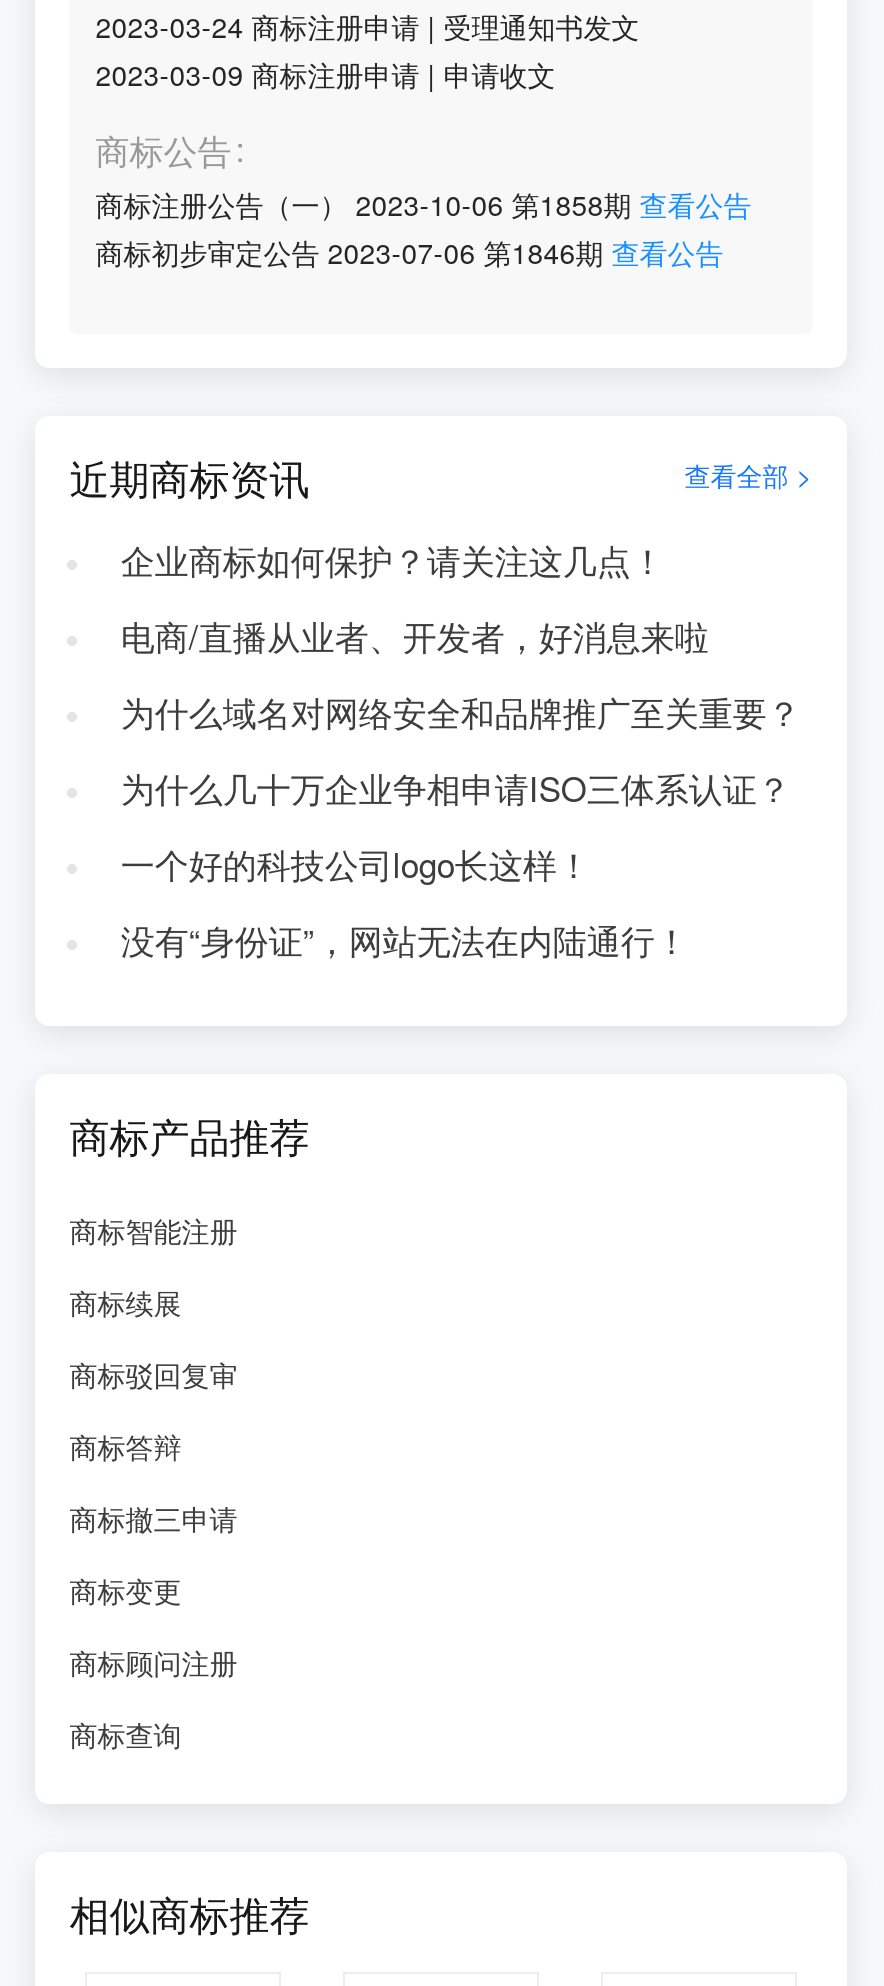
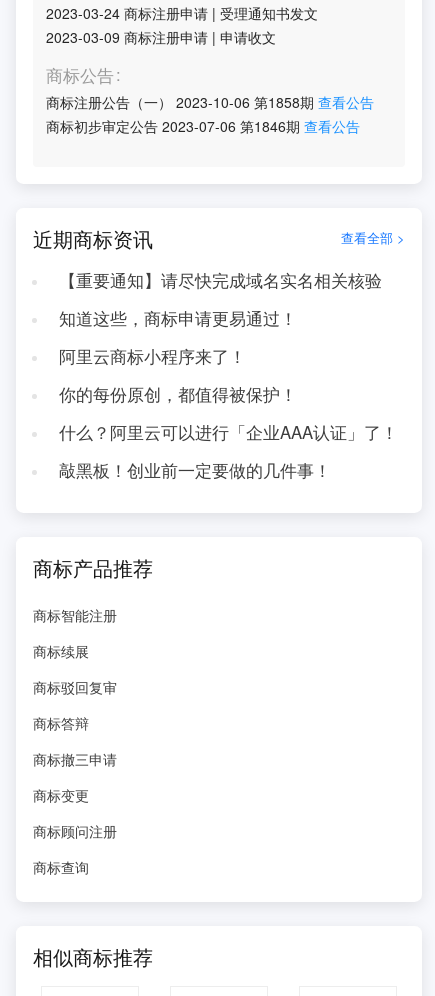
- 企业商标如何保护？请关注这几点！
+ 【重要通知】请尽快完成域名实名相关核验

- 电商/直播从业者、开发者，好消息来啦
+ 知道这些，商标申请更易通过！

- 为什么域名对网络安全和品牌推广至关重要？
+ 阿里云商标小程序来了！

- 为什么几十万企业争相申请ISO三体系认证？
+ 你的每份原创，都值得被保护！

- 一个好的科技公司logo长这样！
+ 什么？阿里云可以进行「企业AAA认证」了！

- 没有“身份证”，网站无法在内陆通行！
+ 敲黑板！创业前一定要做的几件事！
